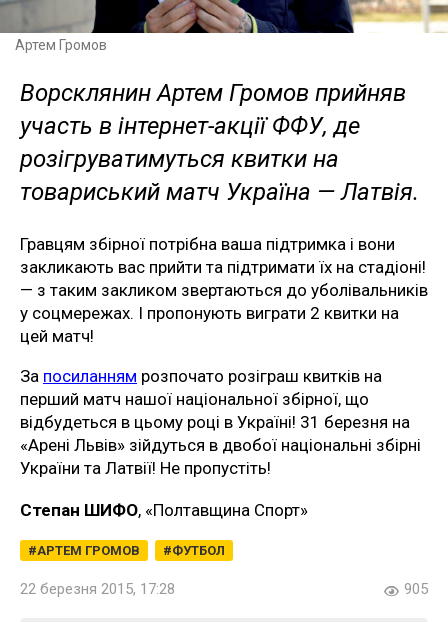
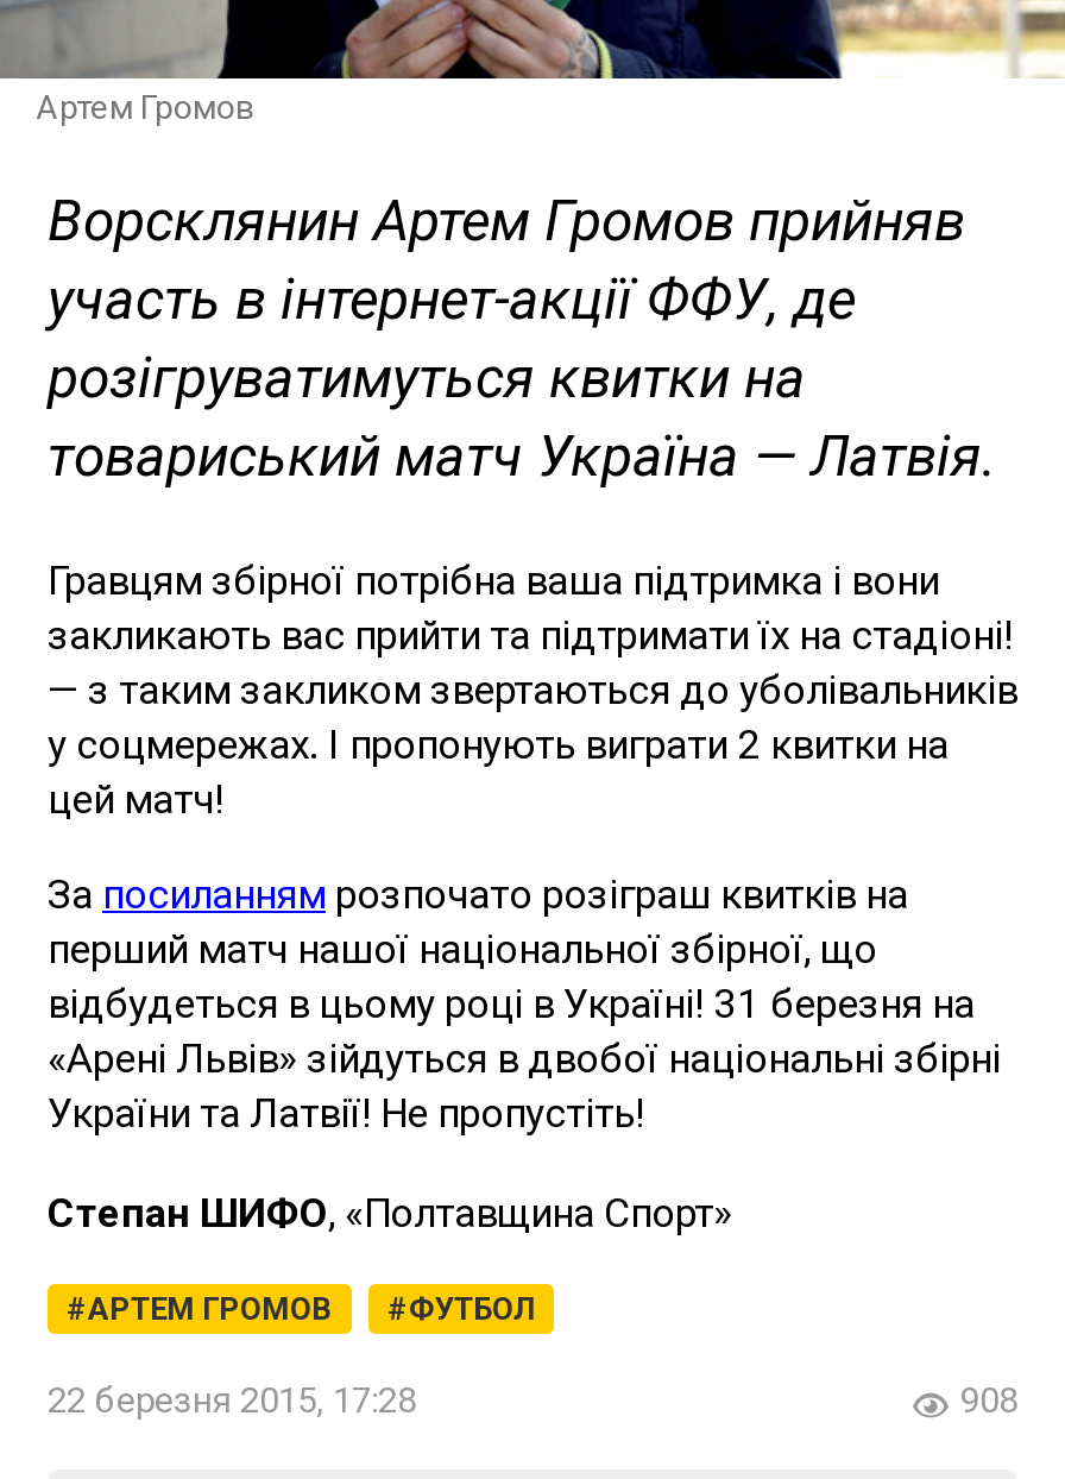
- 905
+ 908
